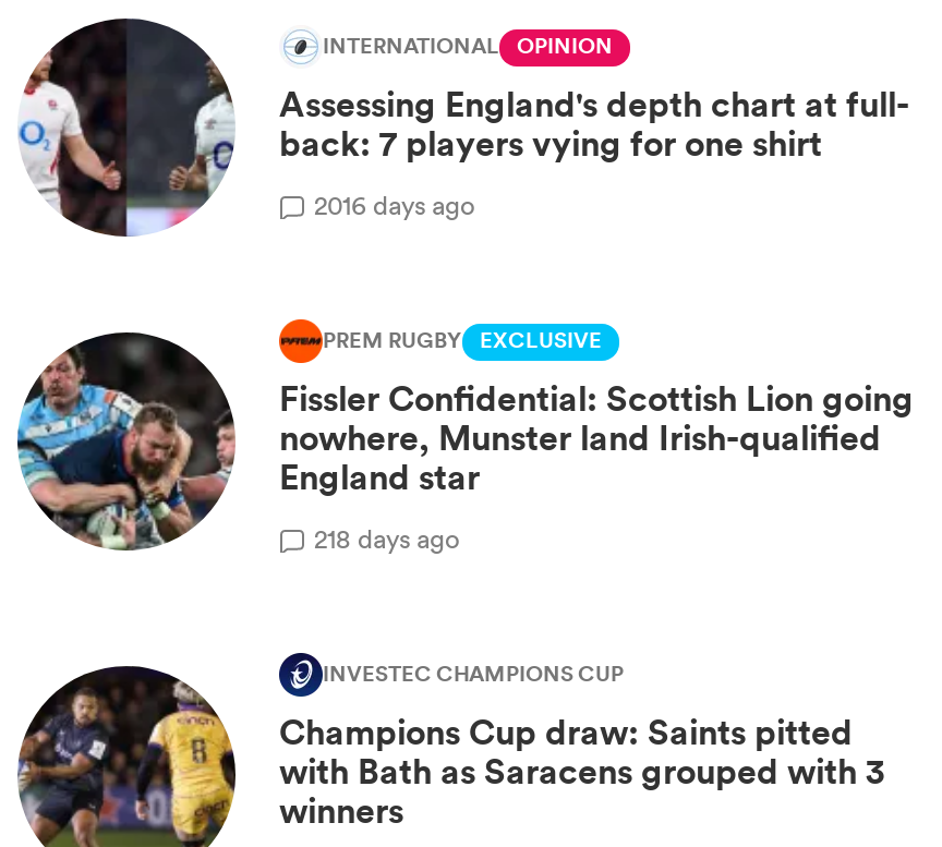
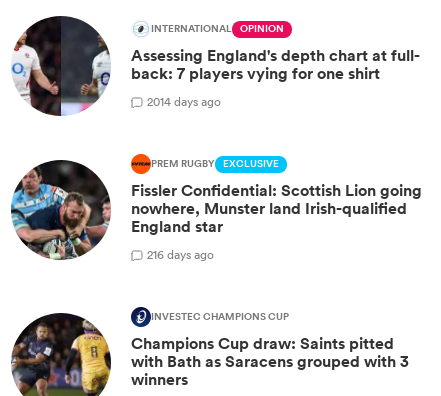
- 2016 days ago
+ 2014 days ago

- 218 days ago
+ 216 days ago
